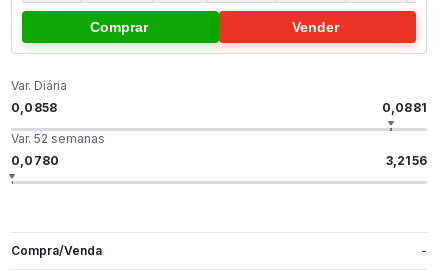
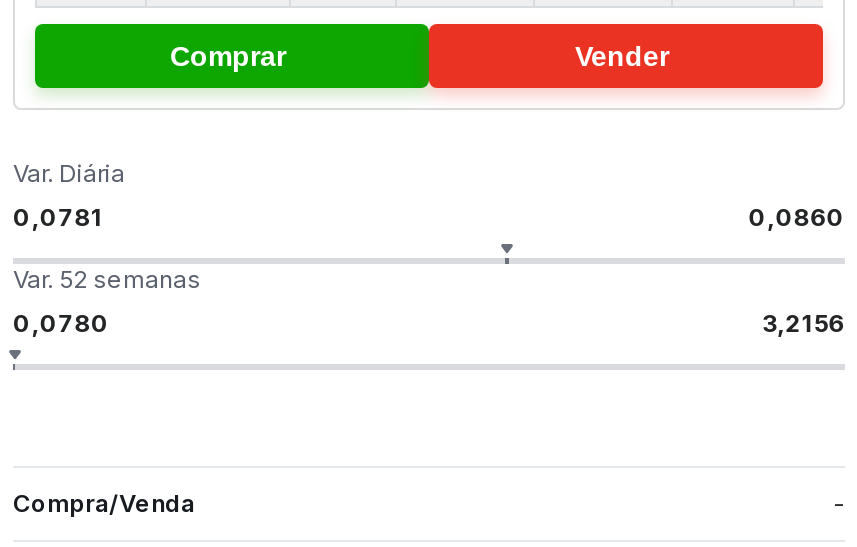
- 0,0858
+ 0,0781

- 0,0881
+ 0,0860
